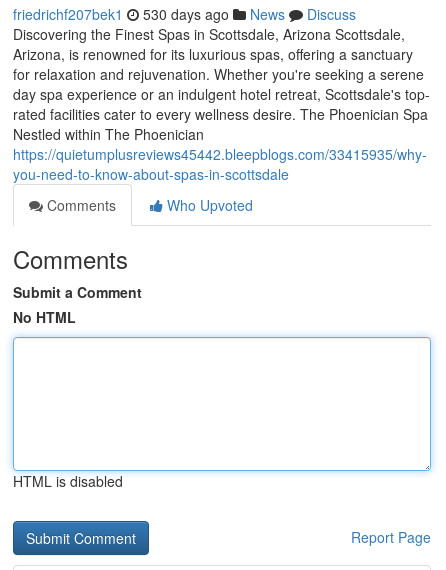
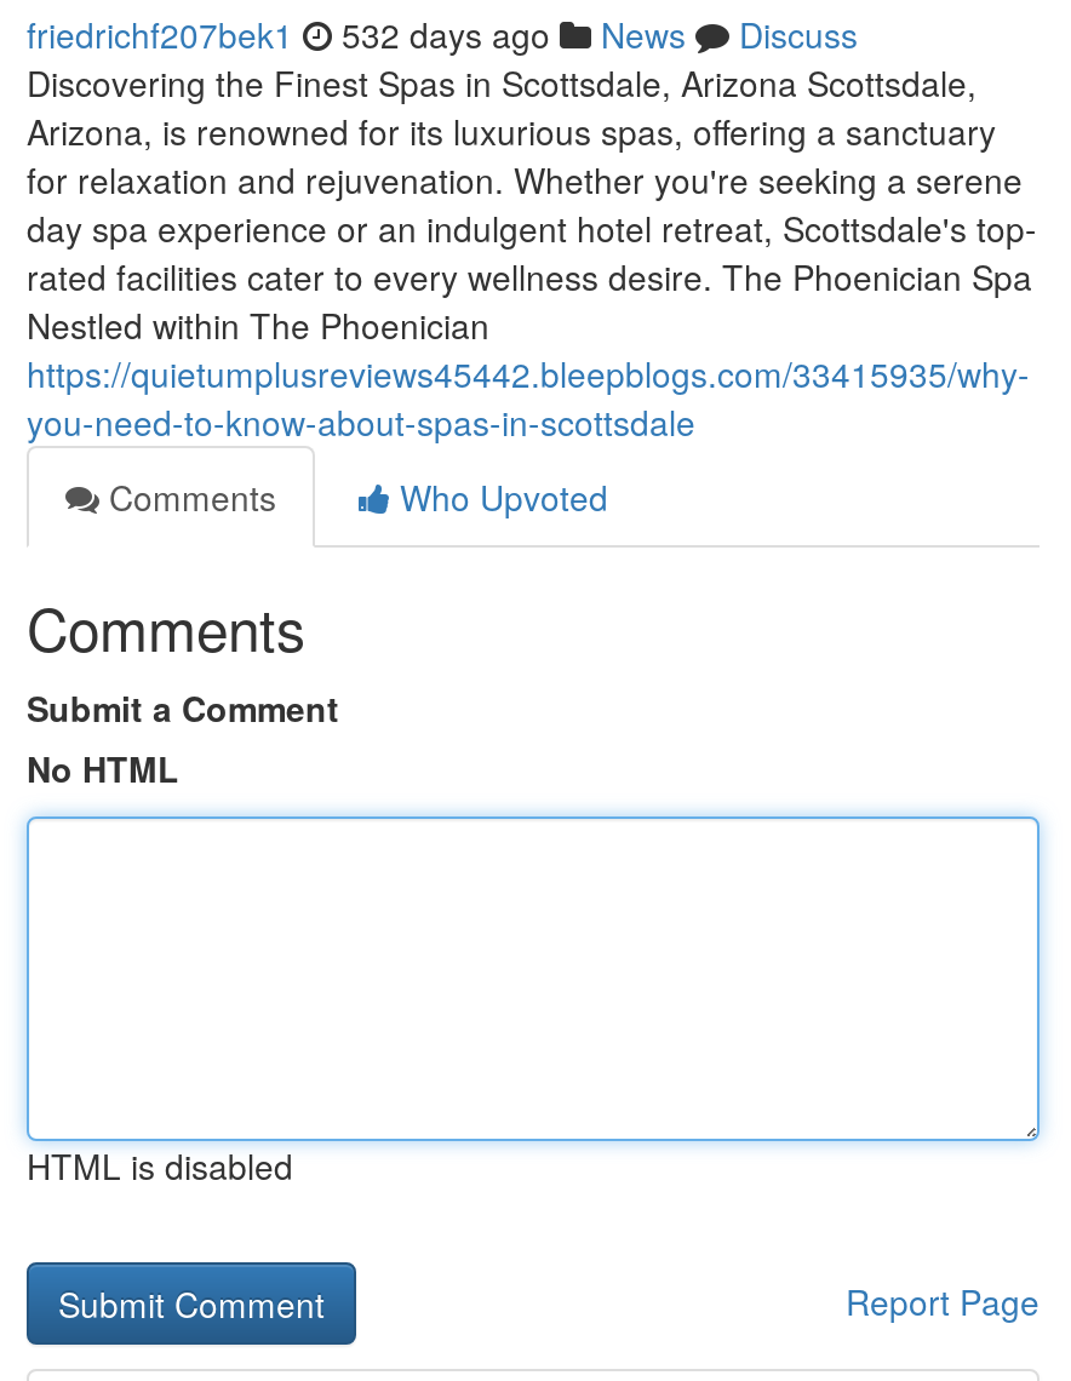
- friedrichf207bek1 530 days ago News Discuss
+ friedrichf207bek1 532 days ago News Discuss
